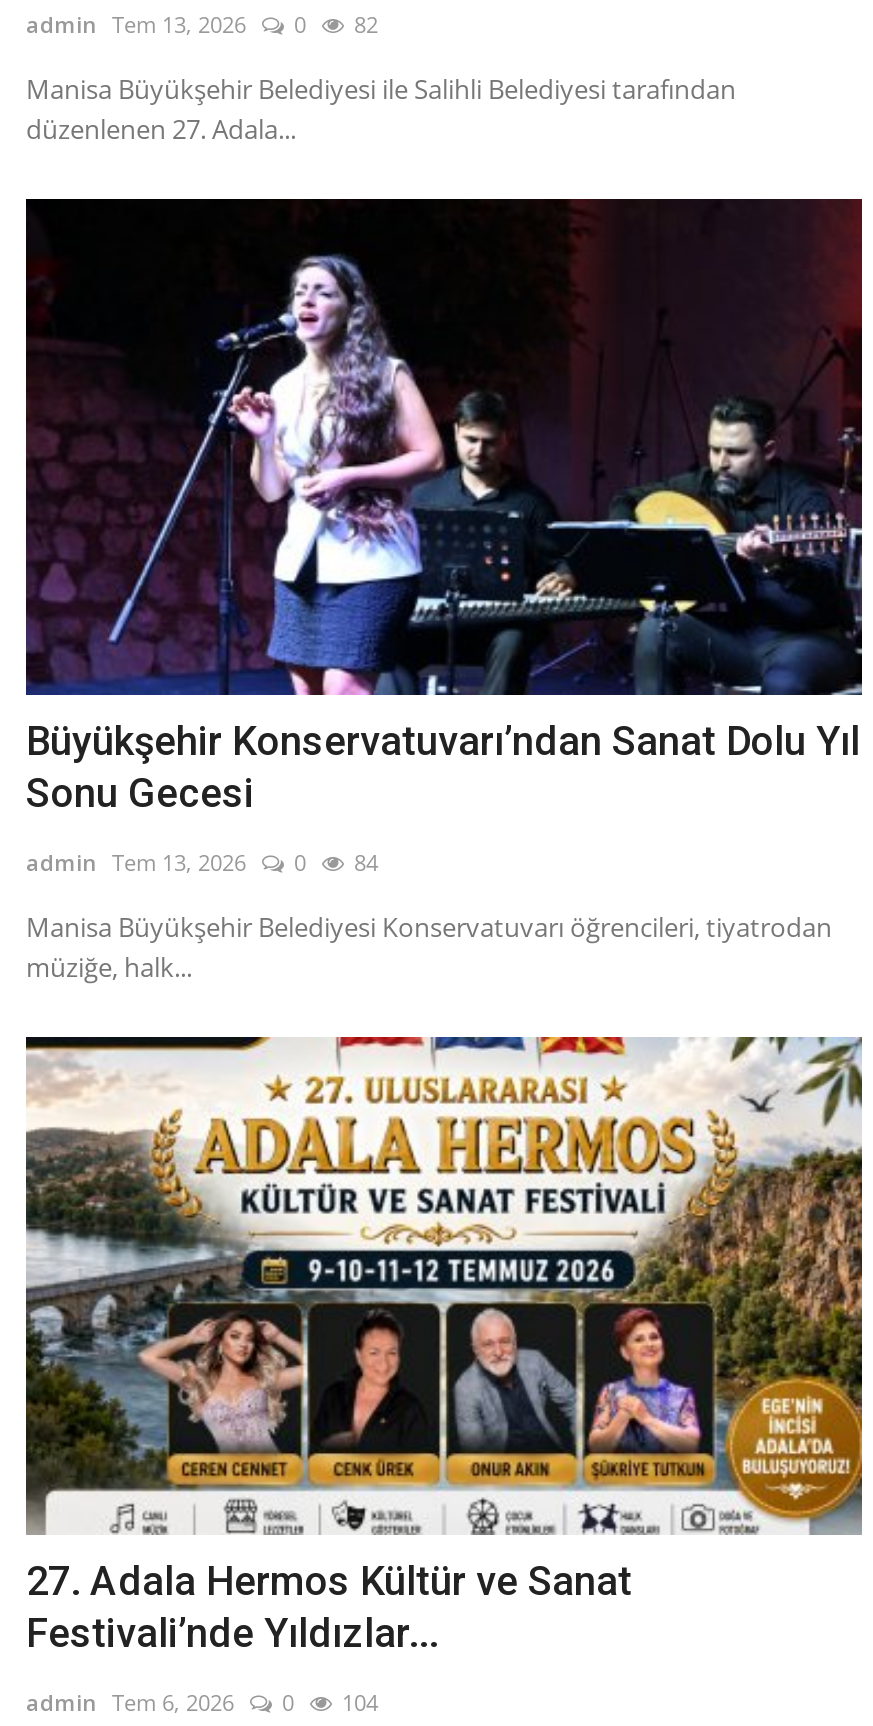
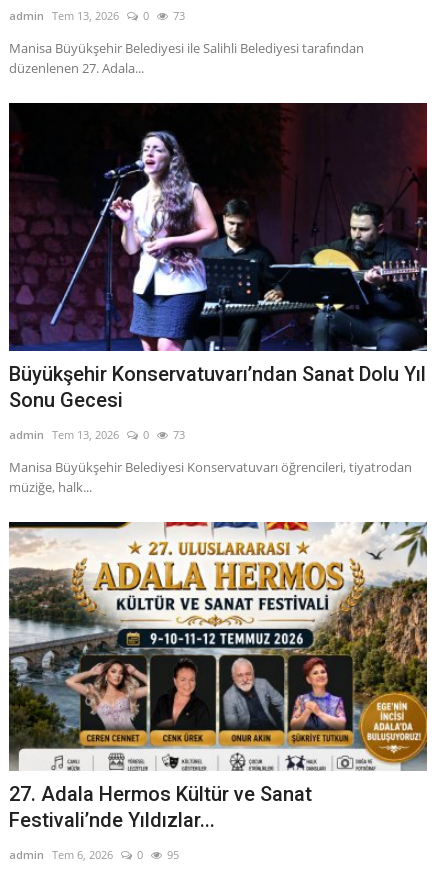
- admin Tem 13, 2026 0 82
+ admin Tem 13, 2026 0 73

- admin Tem 13, 2026 0 84
+ admin Tem 13, 2026 0 73

- admin Tem 6, 2026 0 104
+ admin Tem 6, 2026 0 95
